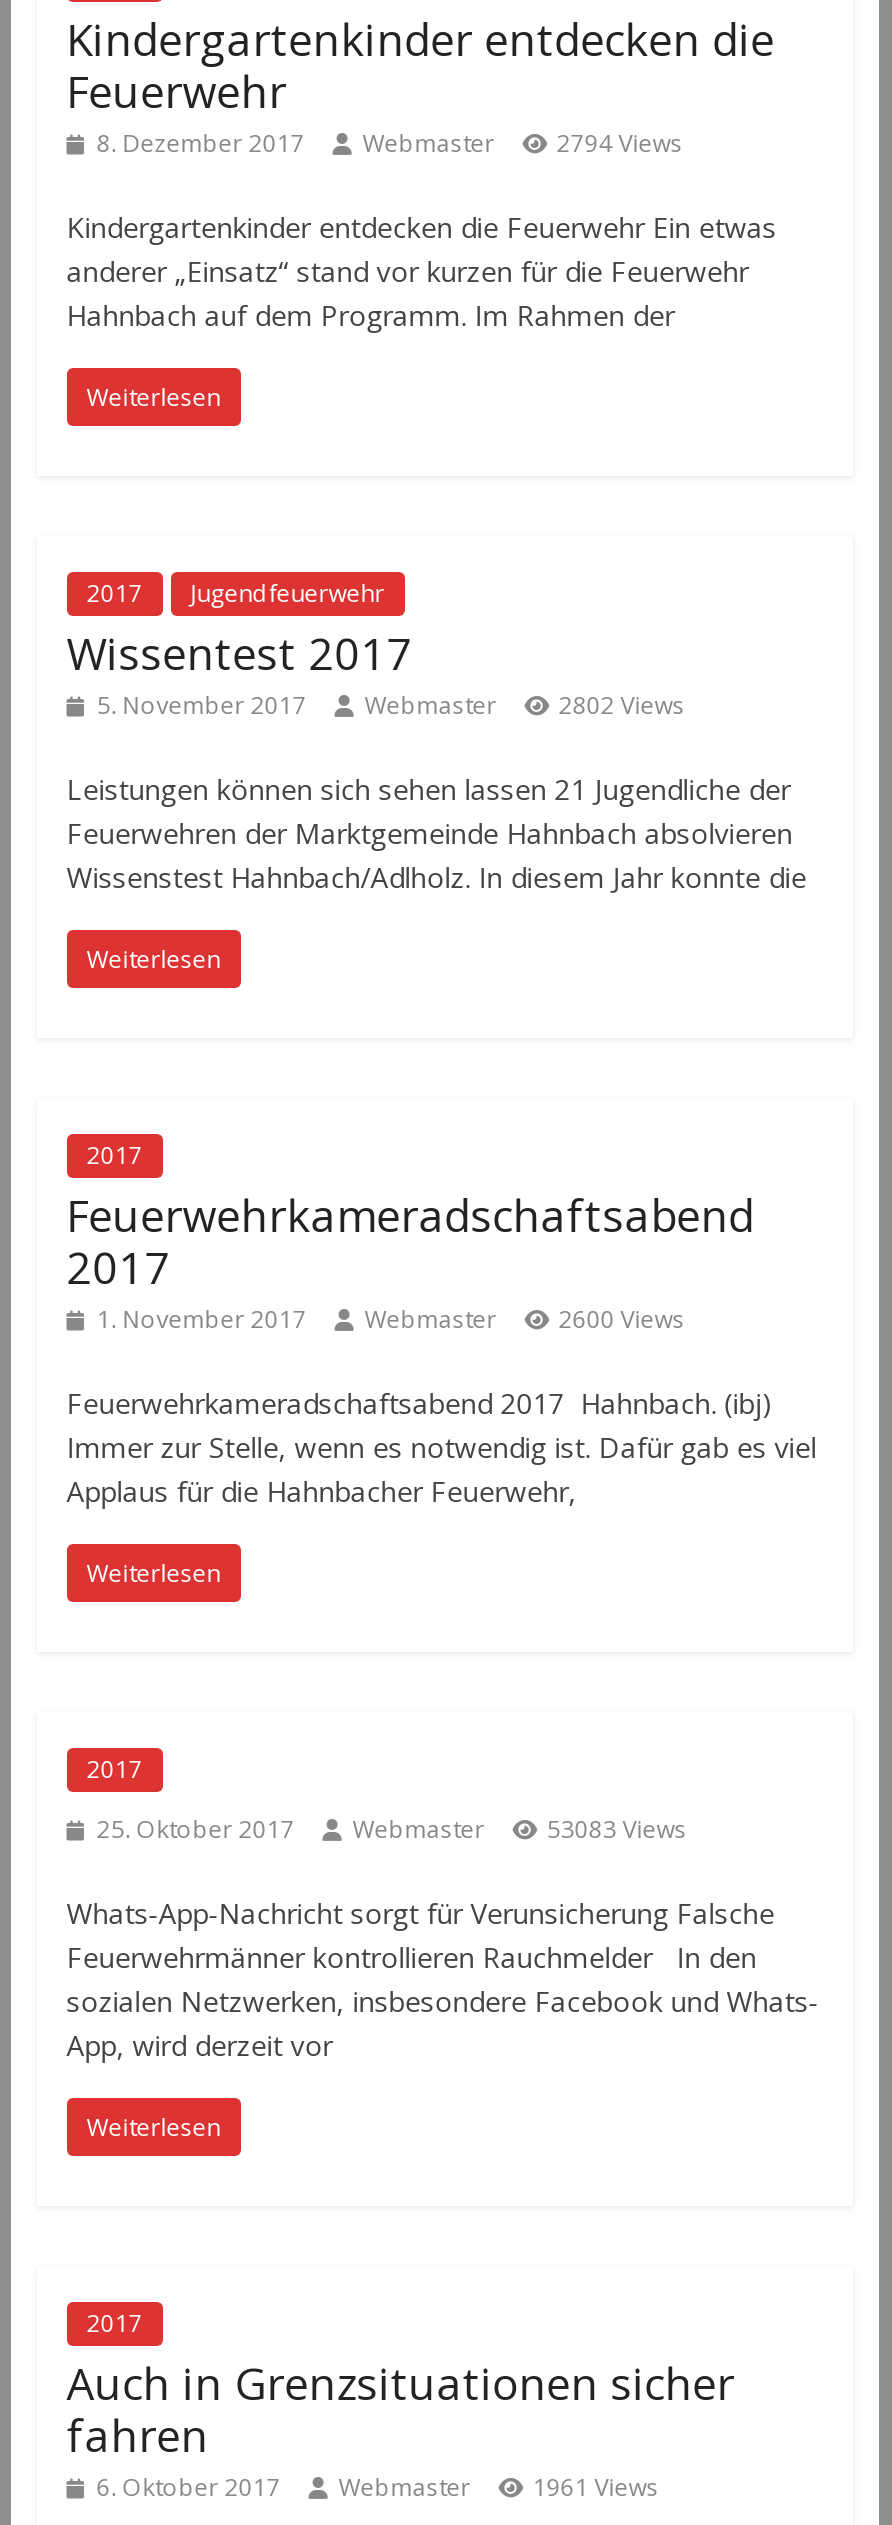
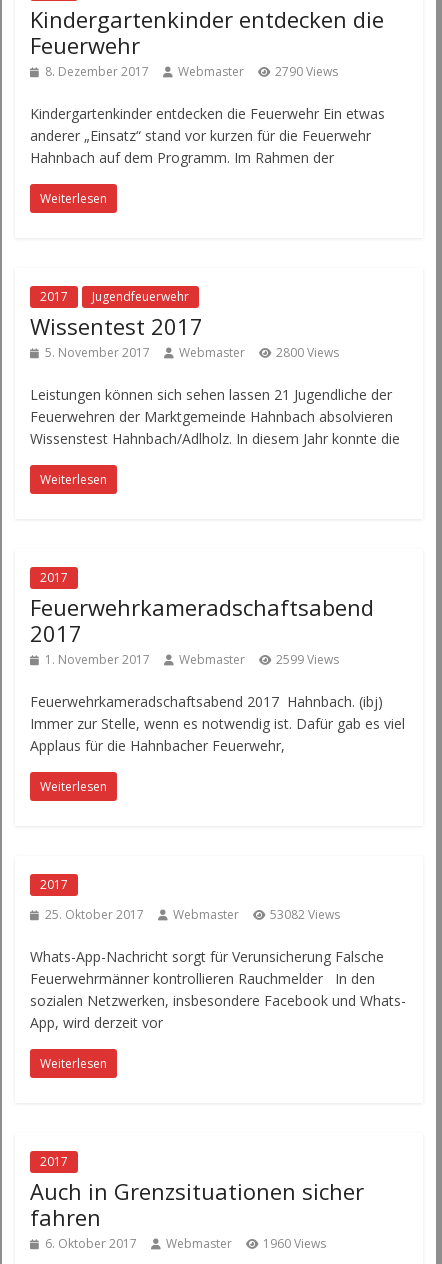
- 8. Dezember 2017 Webmaster 2794 Views
+ 8. Dezember 2017 Webmaster 2790 Views

- 5. November 2017 Webmaster 2802 Views
+ 5. November 2017 Webmaster 2800 Views

- 1. November 2017 Webmaster 2600 Views
+ 1. November 2017 Webmaster 2599 Views

- 25. Oktober 2017 Webmaster 53083 Views
+ 25. Oktober 2017 Webmaster 53082 Views

- 6. Oktober 2017 Webmaster 1961 Views
+ 6. Oktober 2017 Webmaster 1960 Views
